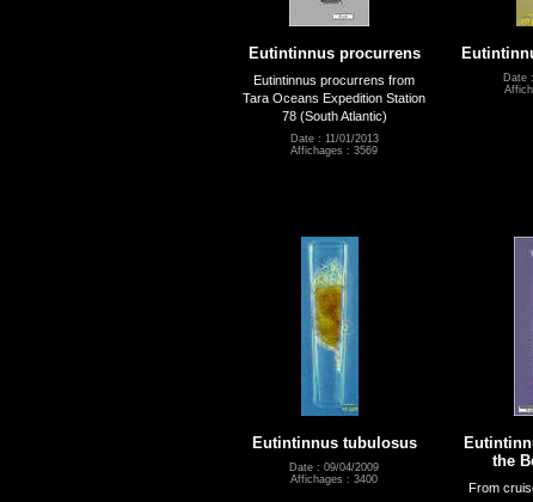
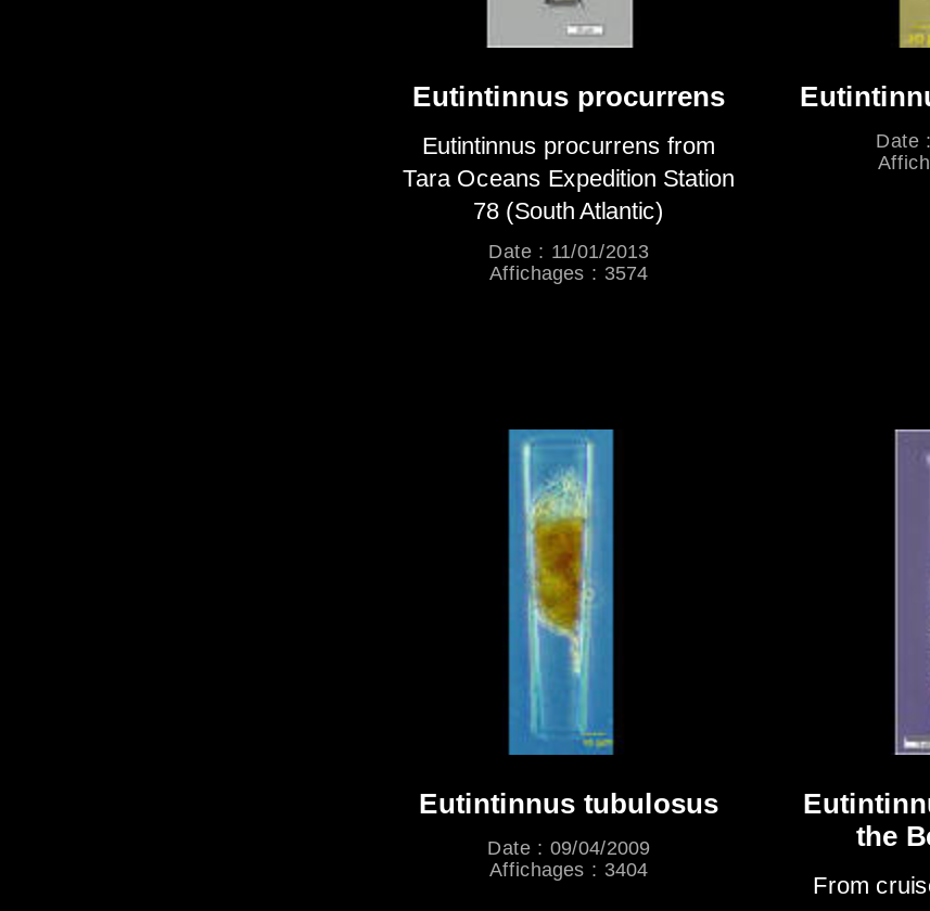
- Affichages : 3569
+ Affichages : 3574

- Affichages : 3400
+ Affichages : 3404
